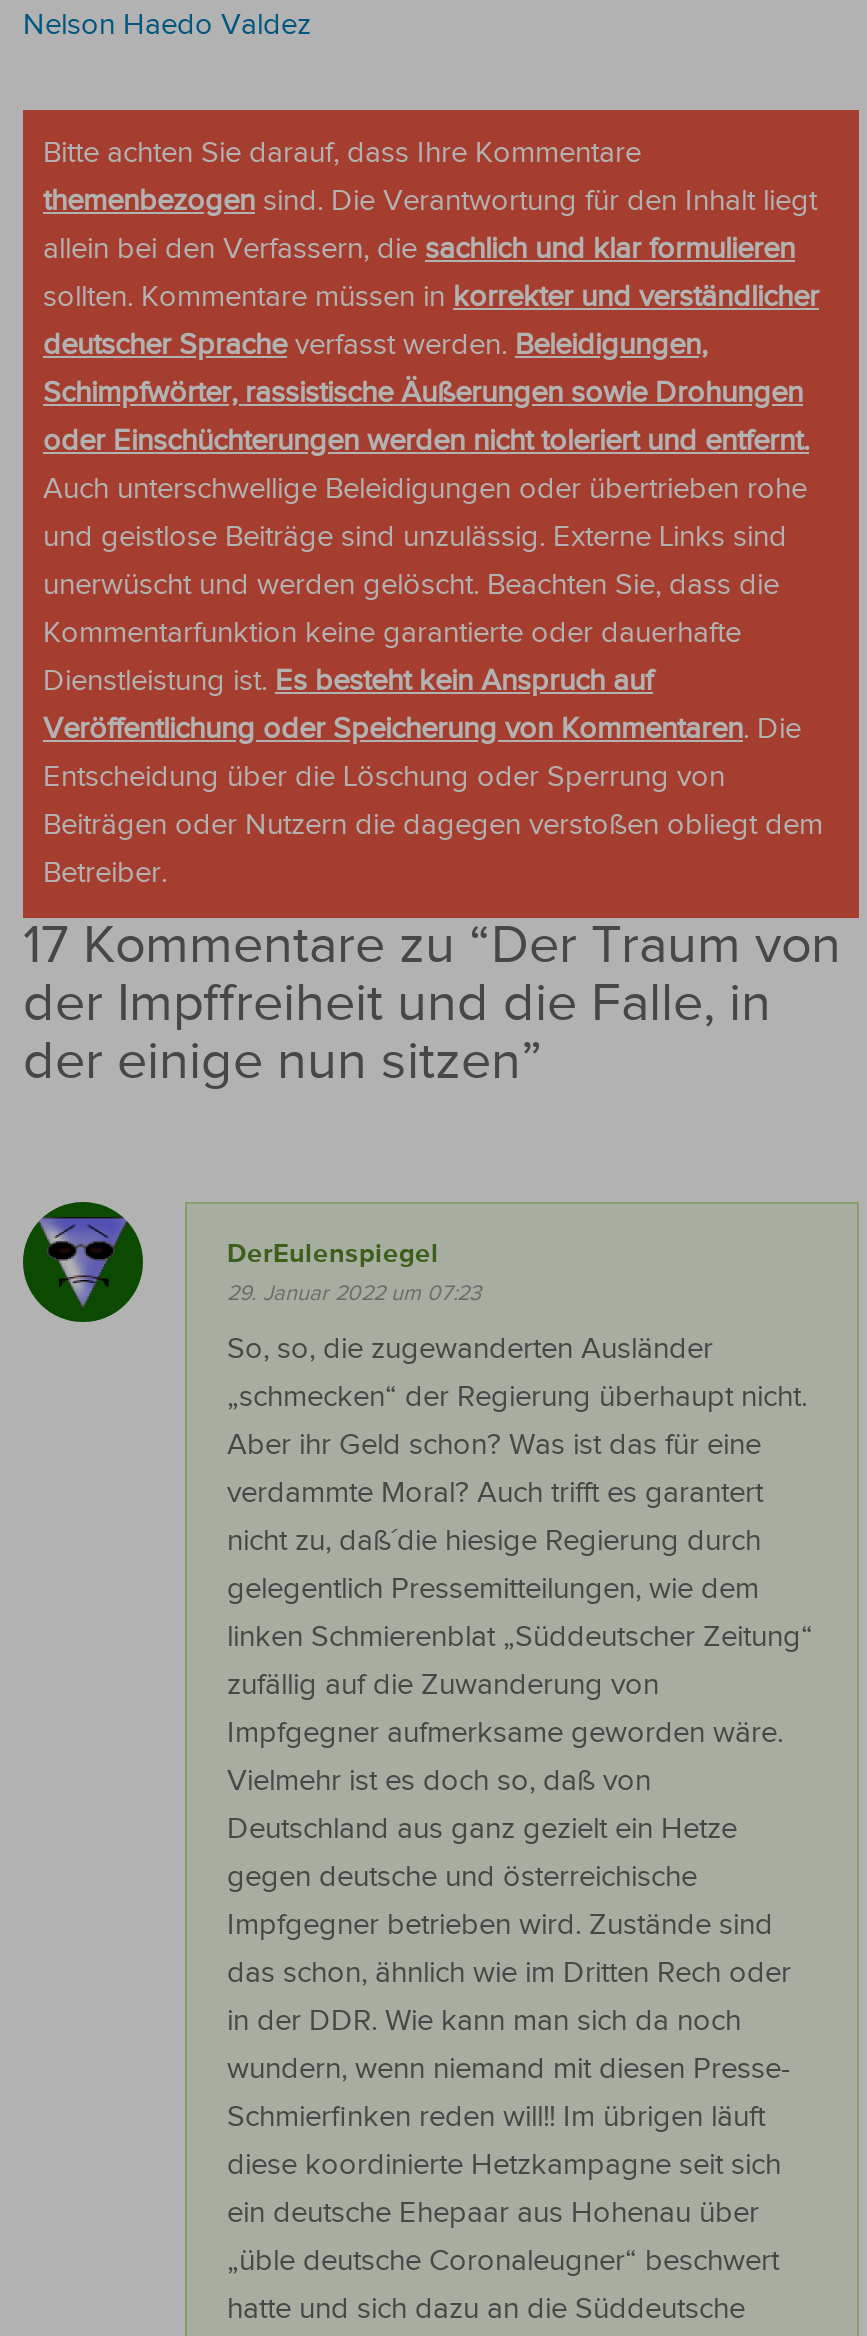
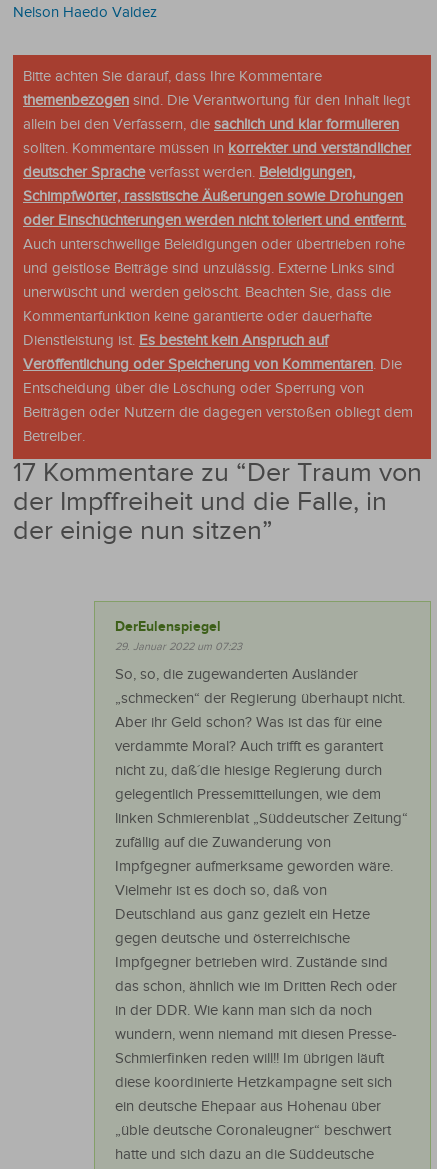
- [image]
